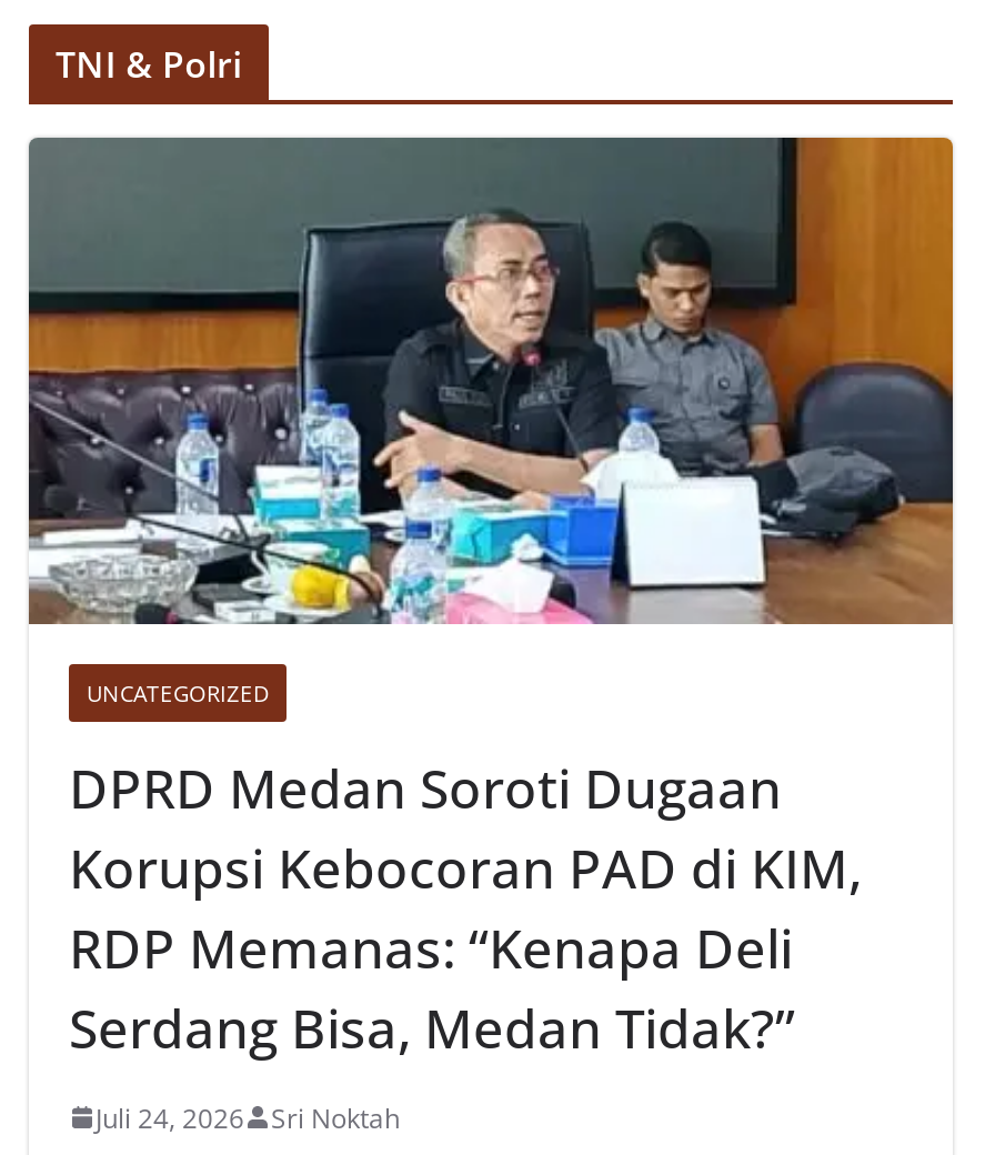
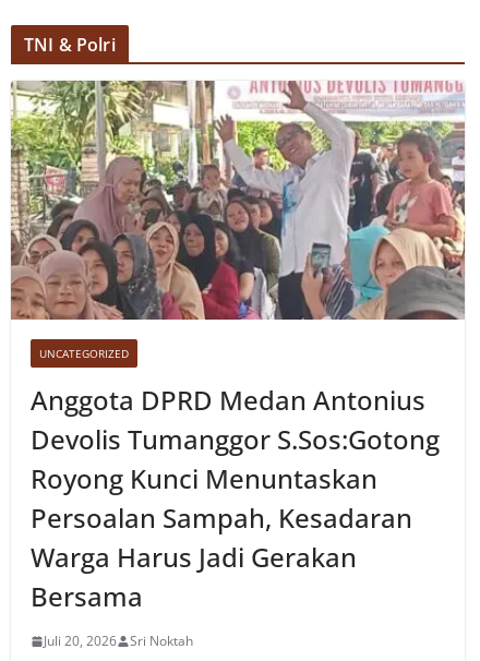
- [image]
+ [image]

- DPRD Medan Soroti Dugaan
- Korupsi Kebocoran PAD di KIM,
- RDP Memanas: “Kenapa Deli
- Serdang Bisa, Medan Tidak?”
+ Anggota DPRD Medan Antonius
+ Devolis Tumanggor S.Sos:Gotong
+ Royong Kunci Menuntaskan
+ Persoalan Sampah, Kesadaran
+ Warga Harus Jadi Gerakan
+ Bersama

- Juli 24, 2026 Sri Noktah
+ Juli 20, 2026 Sri Noktah
